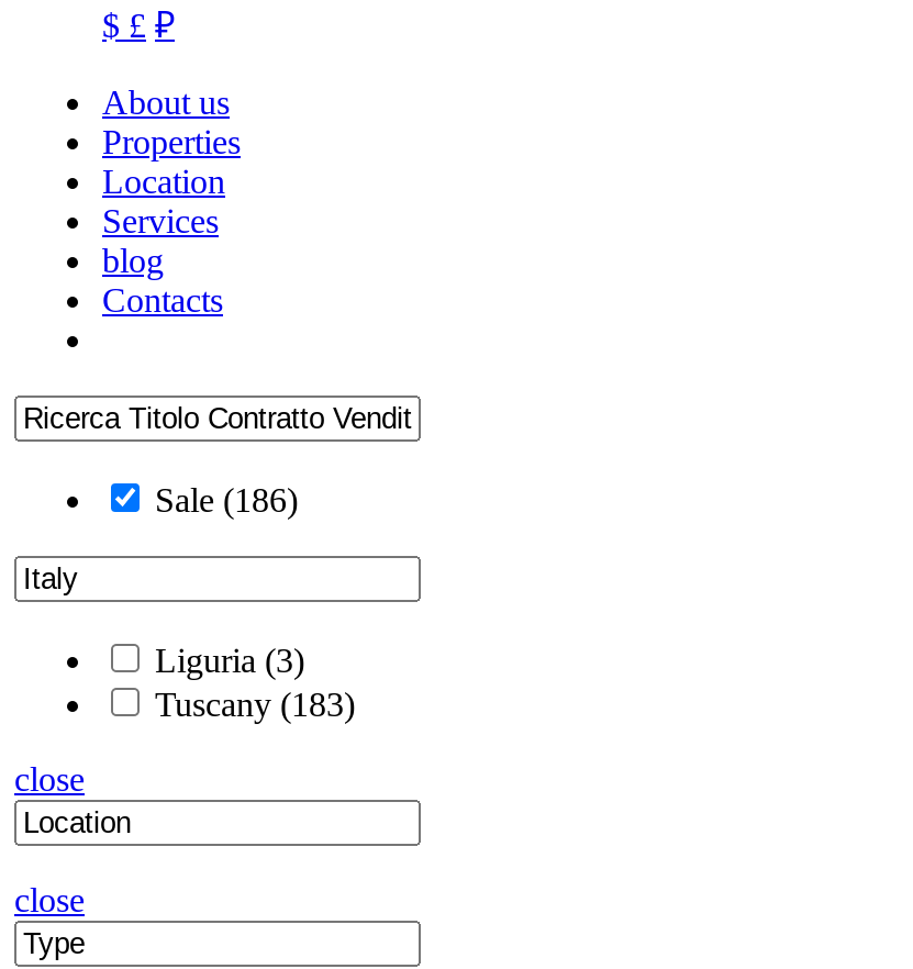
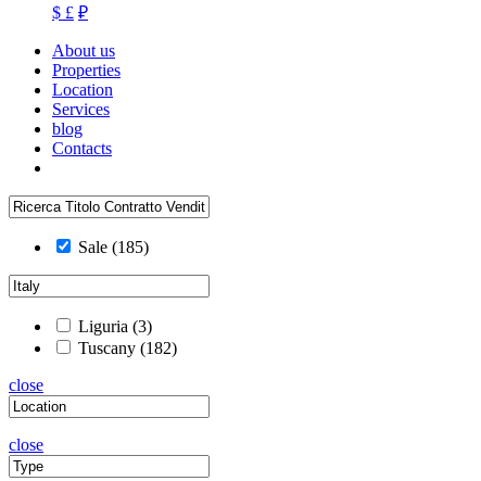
- Sale (186)
+ Sale (185)

- Tuscany (183)
+ Tuscany (182)
